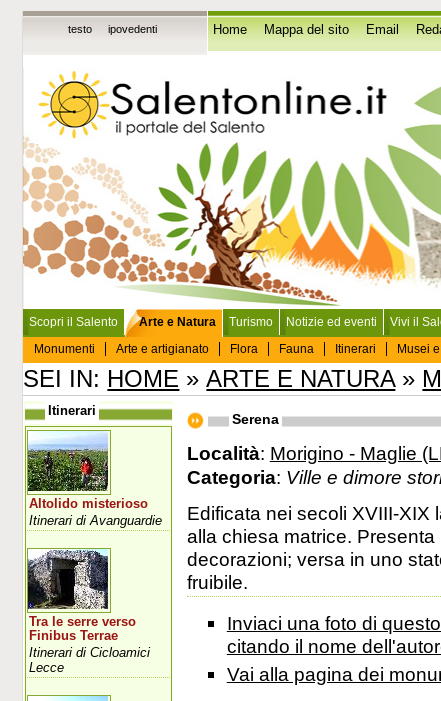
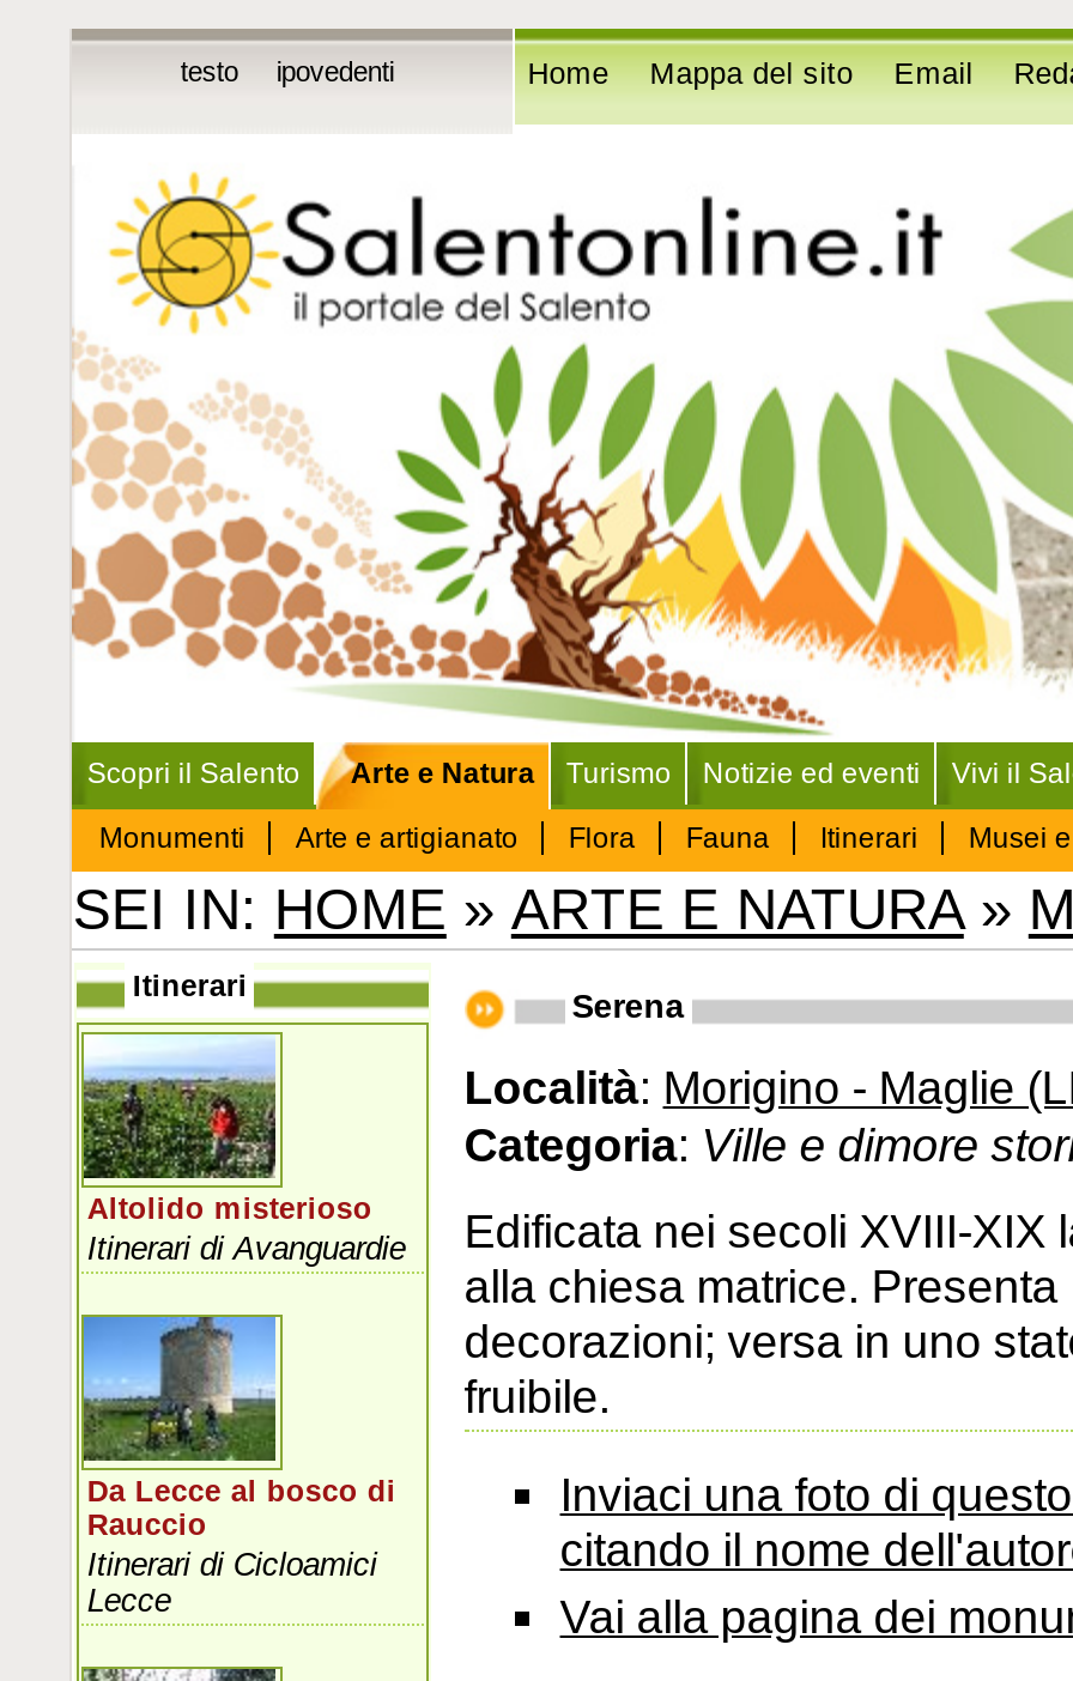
- [image]
- Tra le serre verso
- Finibus Terrae
+ [image]
+ Da Lecce al bosco di
+ Rauccio
